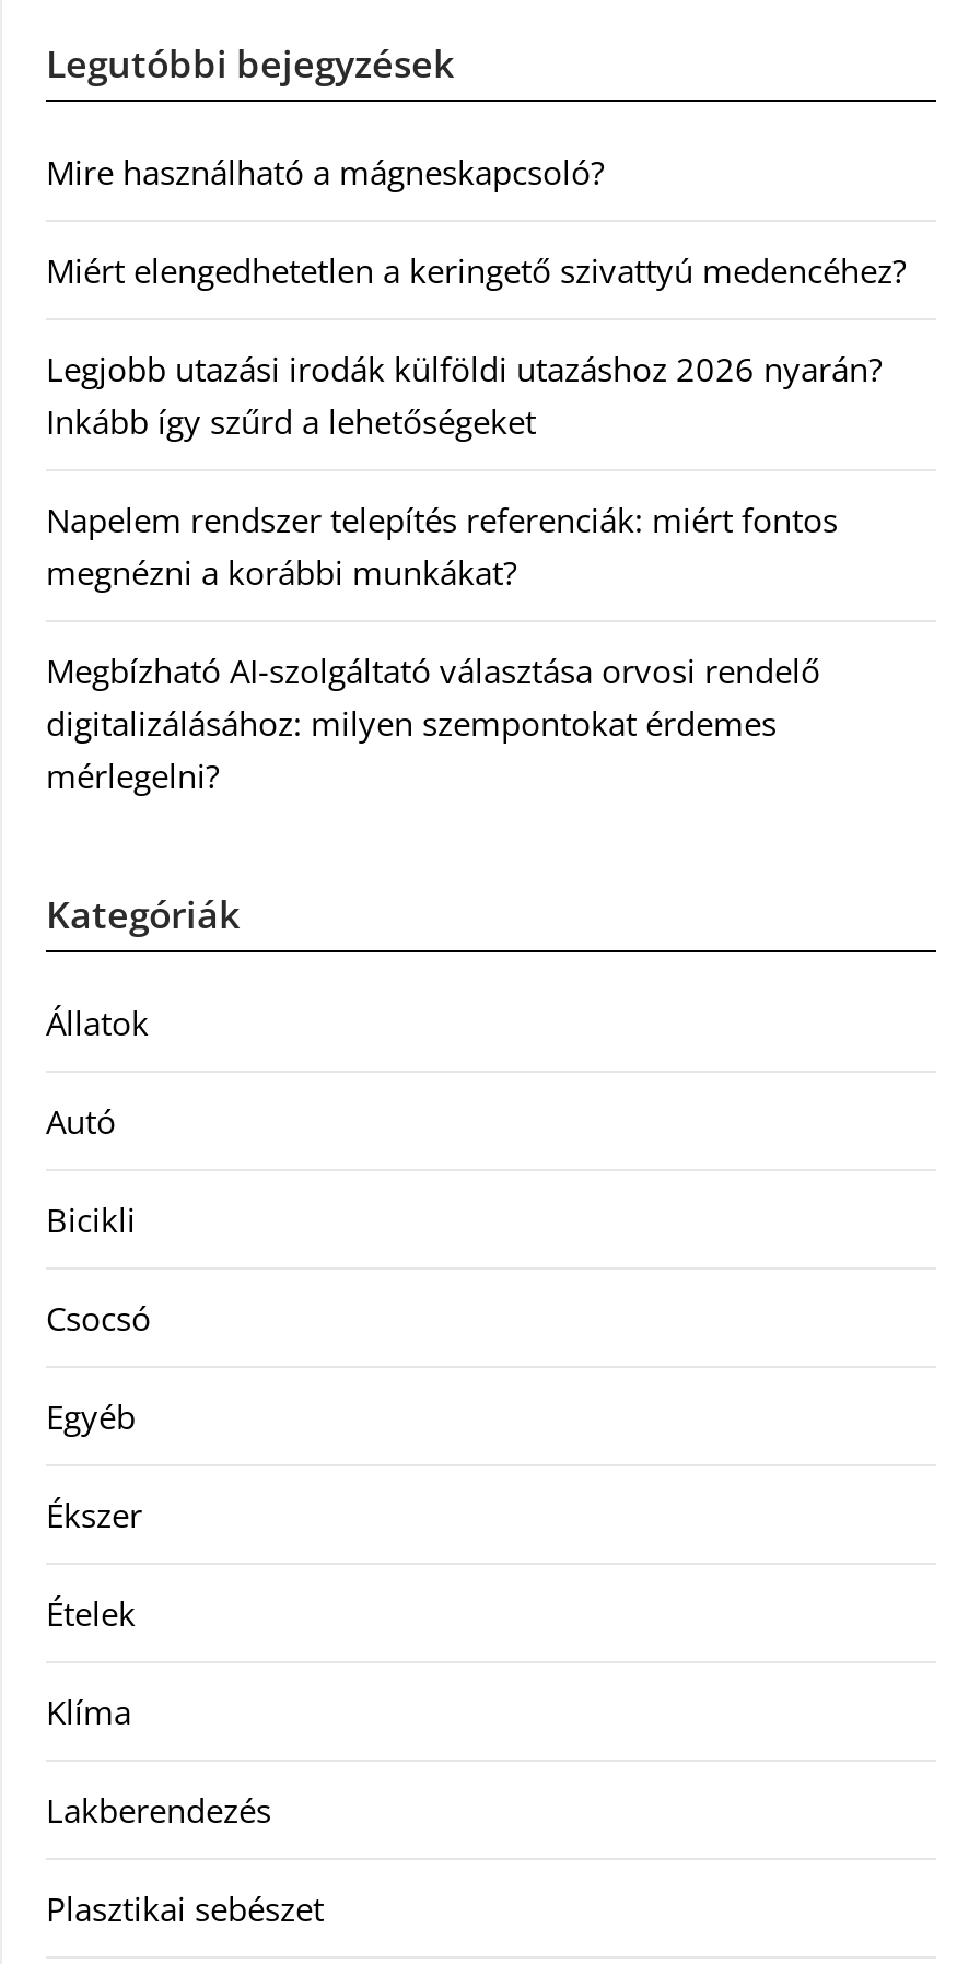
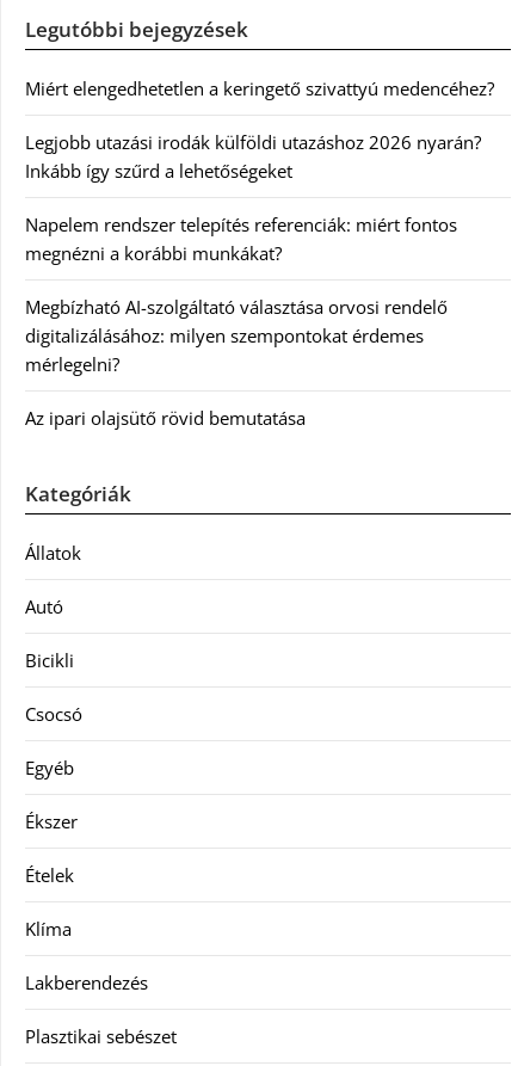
- Mire használható a mágneskapcsoló?

moved up: Miért elengedhetetlen a keringető szivattyú medencéhez? | Legjobb utazási irodák külföldi utazáshoz 2026 nyarán? | Inkább így szűrd a lehetőségeket | Napelem rendszer telepítés referenciák: miért fontos | megnézni a korábbi munkákat? | Megbízható AI-szolgáltató választása orvosi rendelő | digitalizálásához: milyen szempontokat érdemes | mérlegelni?

+ Az ipari olajsütő rövid bemutatása
